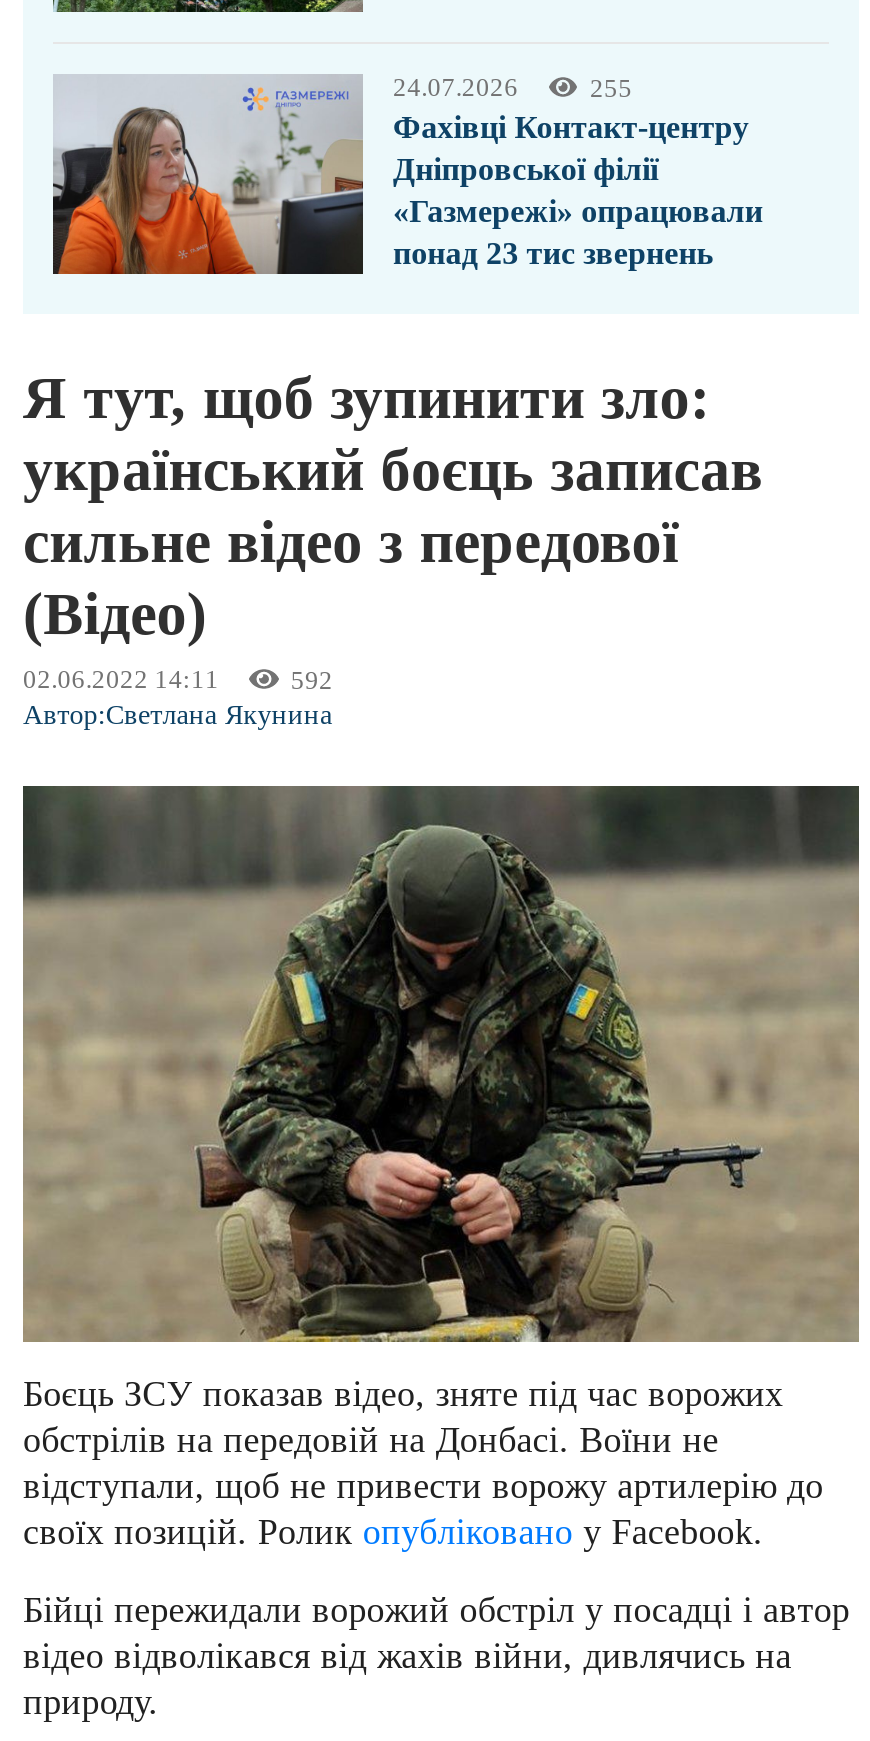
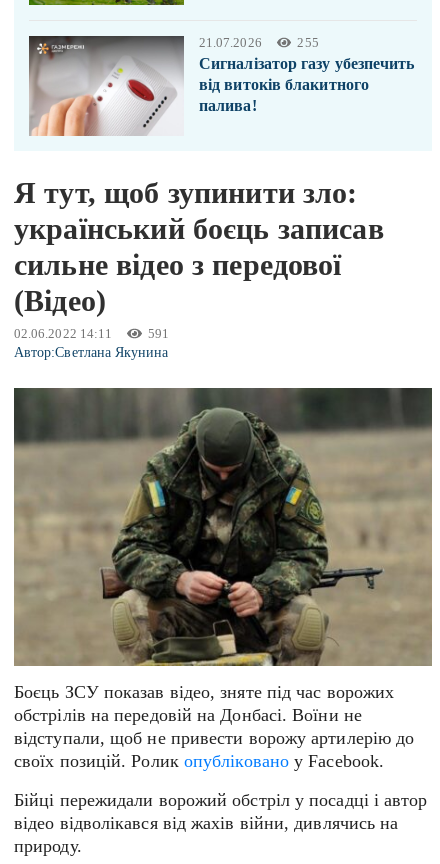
- [image]
- 24.07.2026
+ [image]
+ 21.07.2026

- Фахівці Контакт-центру
- Дніпровської філії
- «Газмережі» опрацювали
- понад 23 тис звернень
+ Сигналізатор газу убезпечить
+ від витоків блакитного
+ палива!

- 592
+ 591
